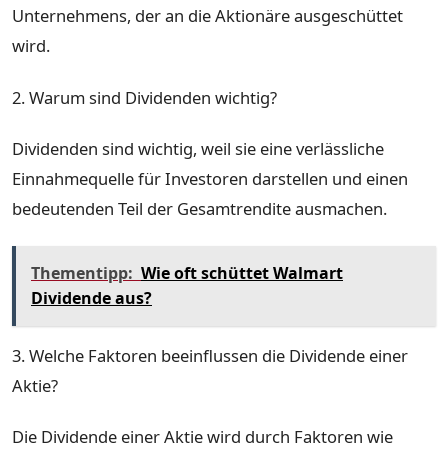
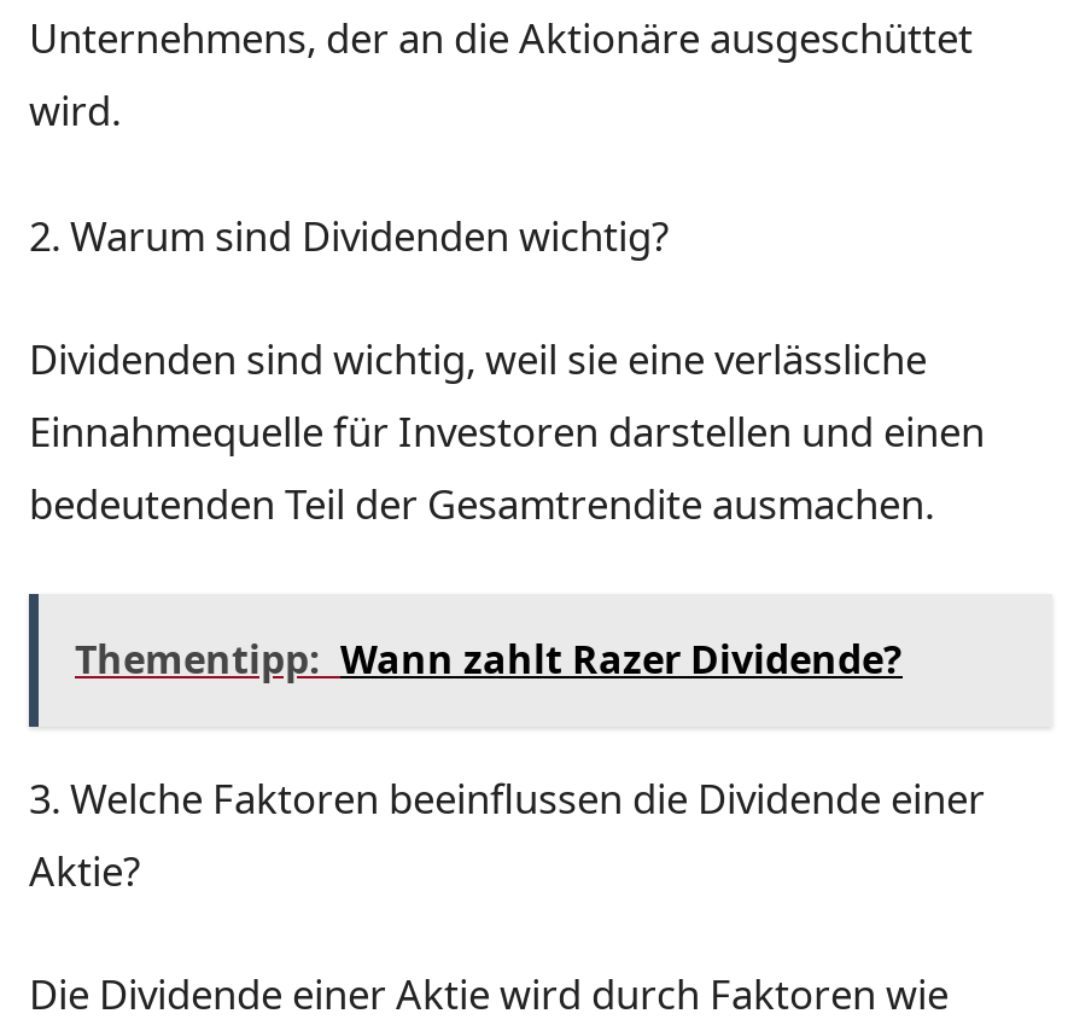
- Thementipp: Wie oft schüttet Walmart
- Dividende aus?
+ Thementipp: Wann zahlt Razer Dividende?
